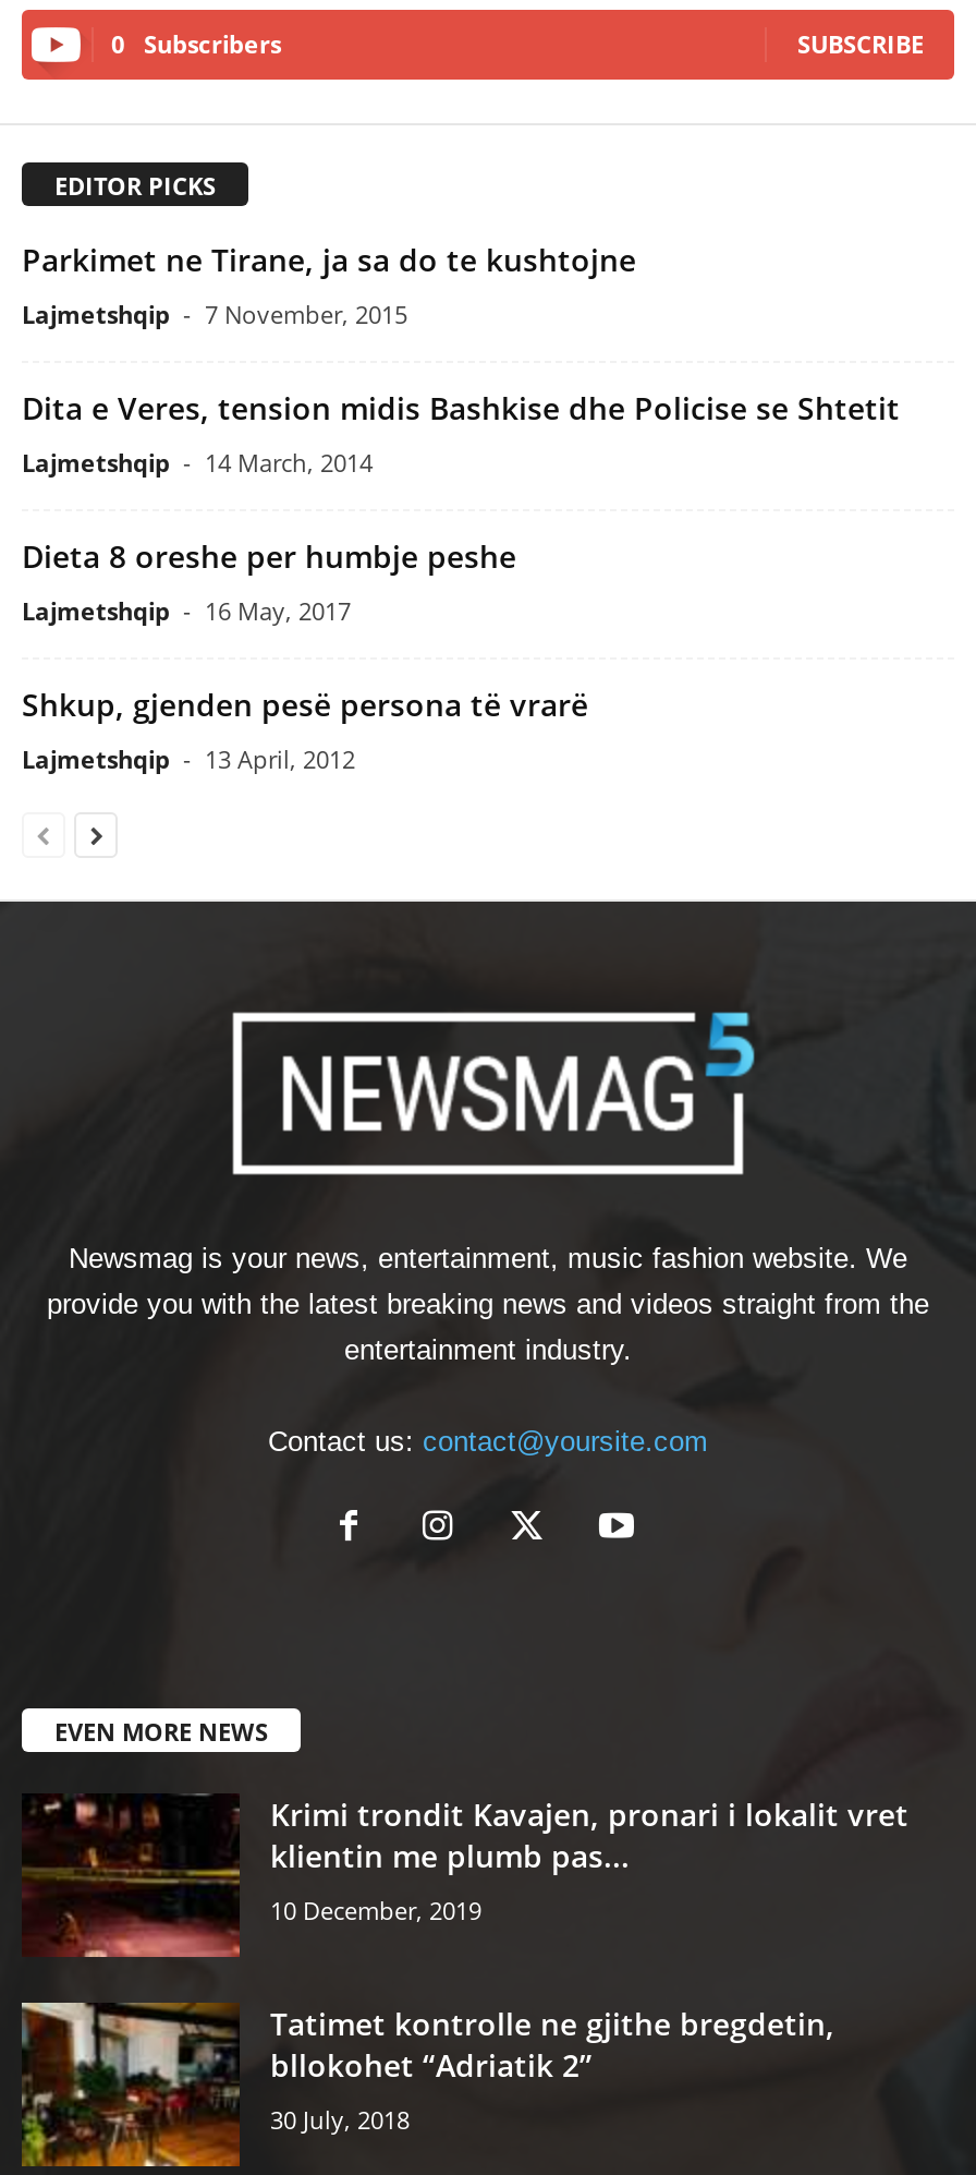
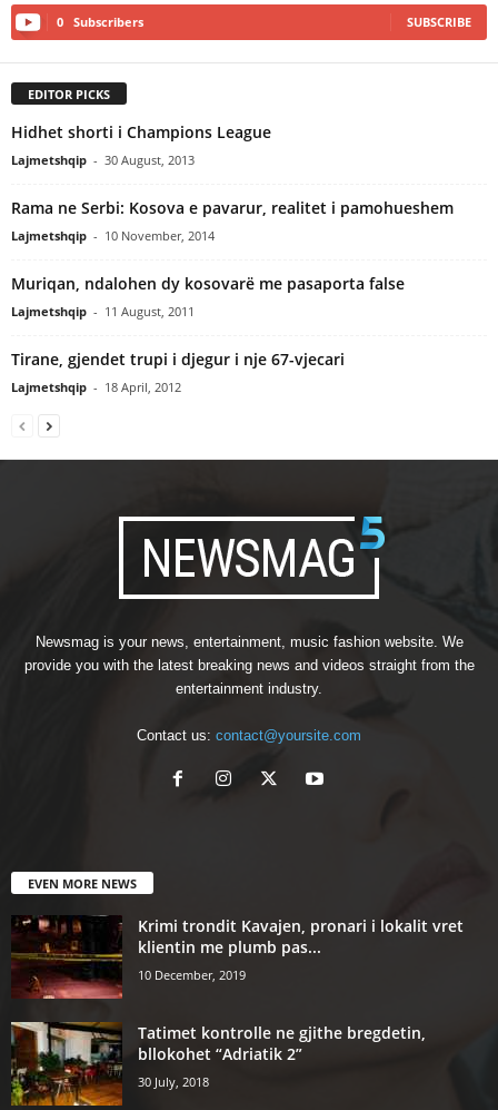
- Parkimet ne Tirane, ja sa do te kushtojne
- Lajmetshqip - 7 November, 2015
+ Hidhet shorti i Champions League
+ Lajmetshqip - 30 August, 2013

- Dita e Veres, tension midis Bashkise dhe Policise se Shtetit
- Lajmetshqip - 14 March, 2014
+ Rama ne Serbi: Kosova e pavarur, realitet i pamohueshem
+ Lajmetshqip - 10 November, 2014

- Dieta 8 oreshe per humbje peshe
- Lajmetshqip - 16 May, 2017
+ Muriqan, ndalohen dy kosovarë me pasaporta false
+ Lajmetshqip - 11 August, 2011

- Shkup, gjenden pesë persona të vrarë
- Lajmetshqip - 13 April, 2012
+ Tirane, gjendet trupi i djegur i nje 67-vjecari
+ Lajmetshqip - 18 April, 2012
